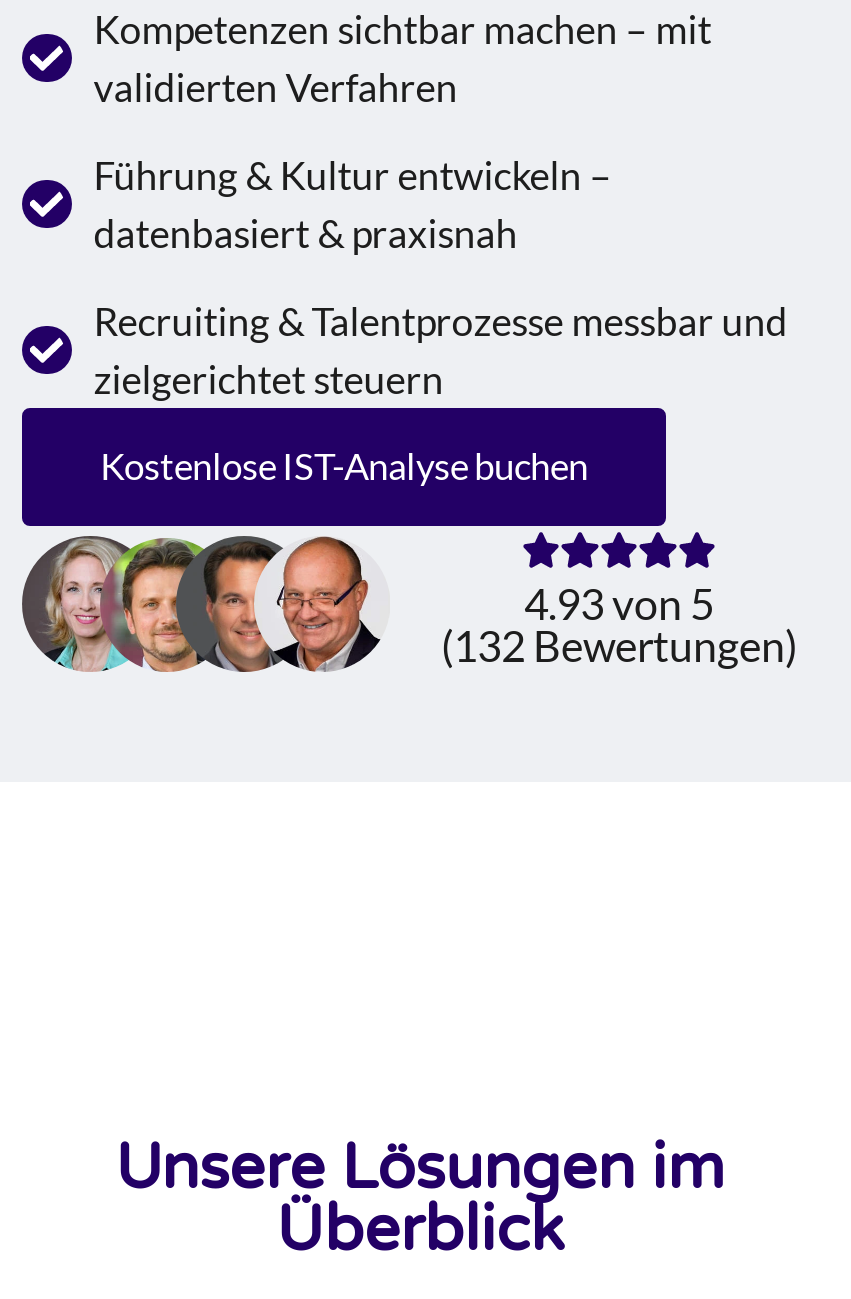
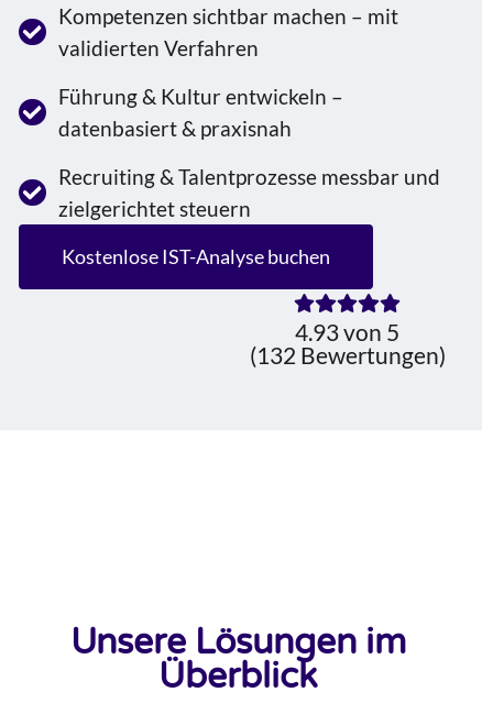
- [image]
